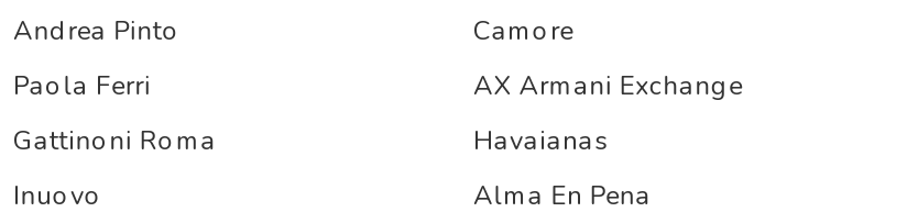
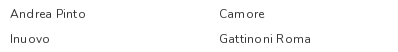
- Paola Ferri
- AX Armani Exchange
- Havaianas

moved up: Gattinoni Roma

- Alma En Pena
